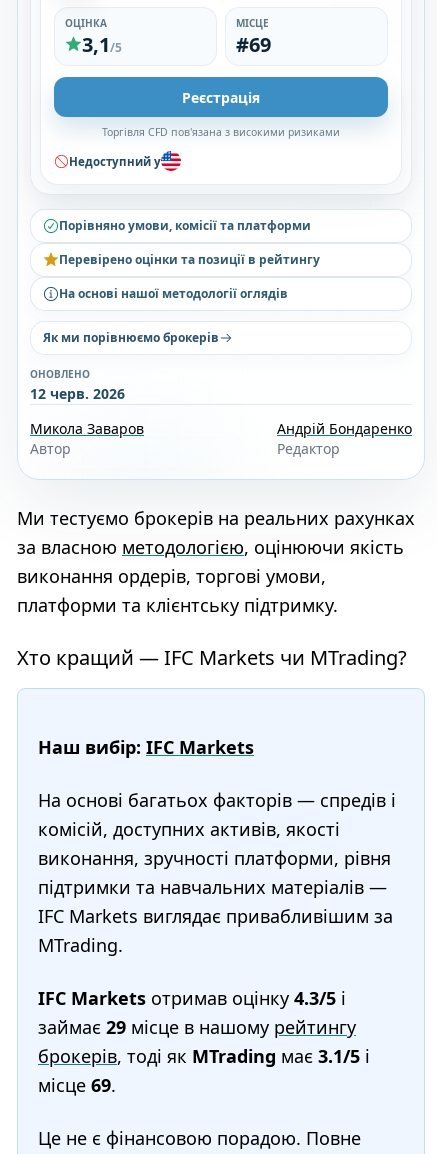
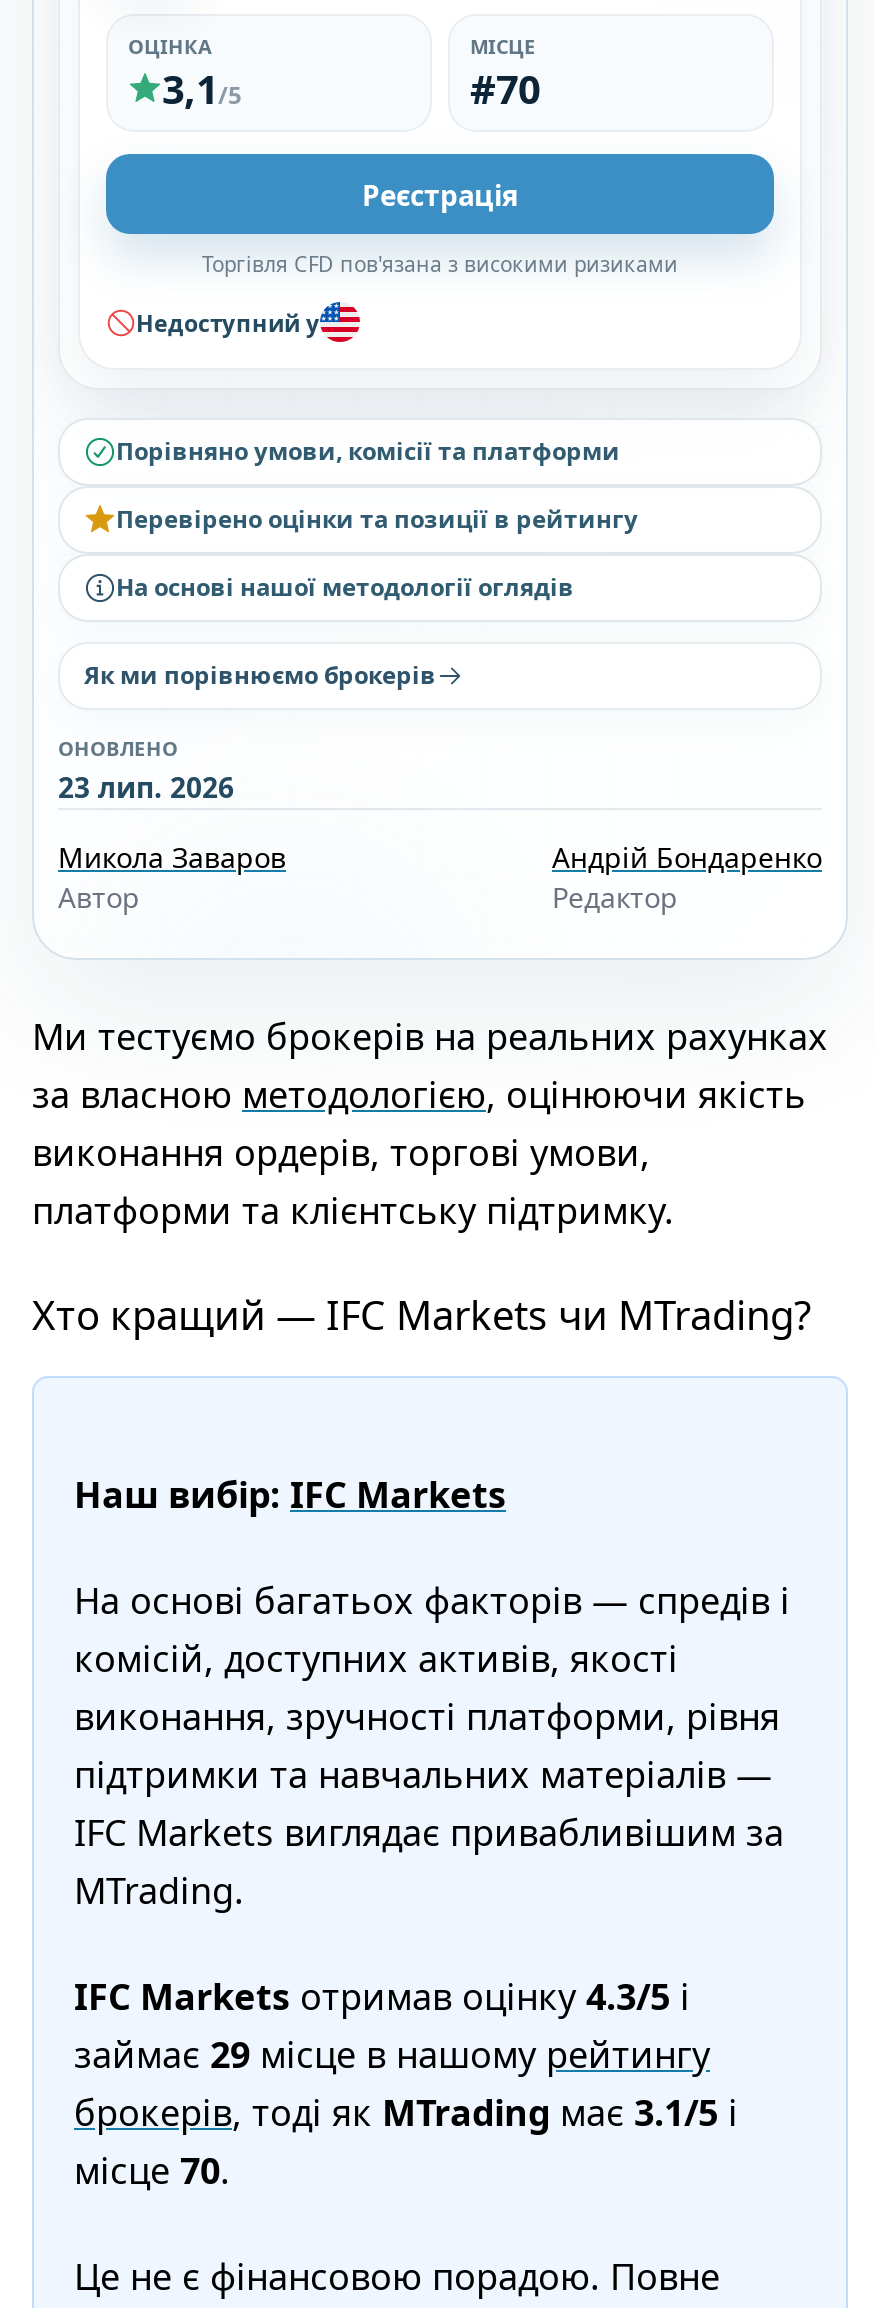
- #69
+ #70

- 12 черв. 2026
+ 23 лип. 2026

- місце 69.
+ місце 70.
